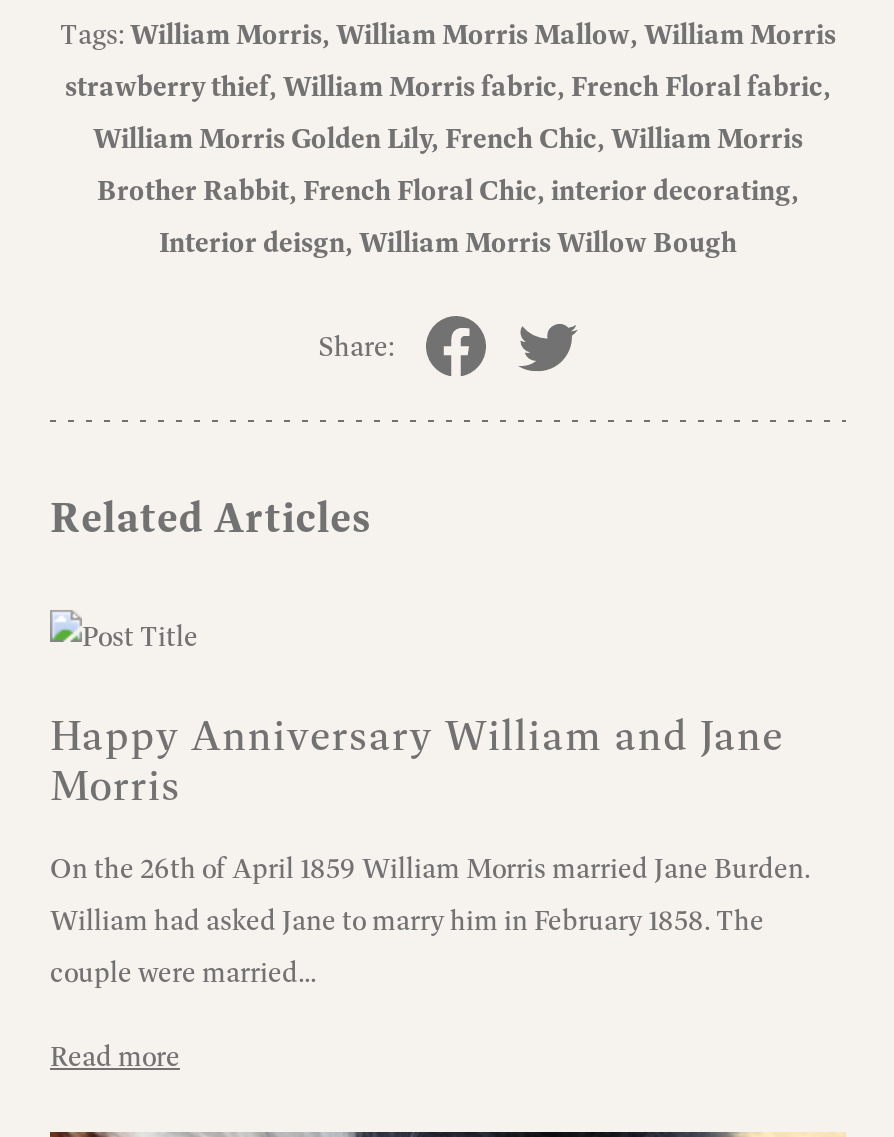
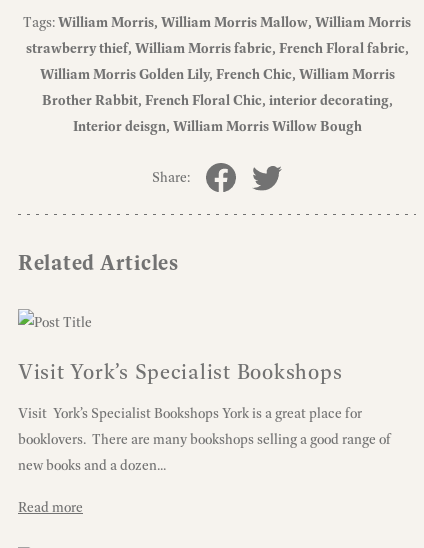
- Happy Anniversary William and Jane
- Morris
+ Visit York’s Specialist Bookshops

- On the 26th of April 1859 William Morris married Jane Burden.
- William had asked Jane to marry him in February 1858. The
- couple were married...
+ Visit York’s Specialist Bookshops York is a great place for
+ booklovers. There are many bookshops selling a good range of
+ new books and a dozen...
